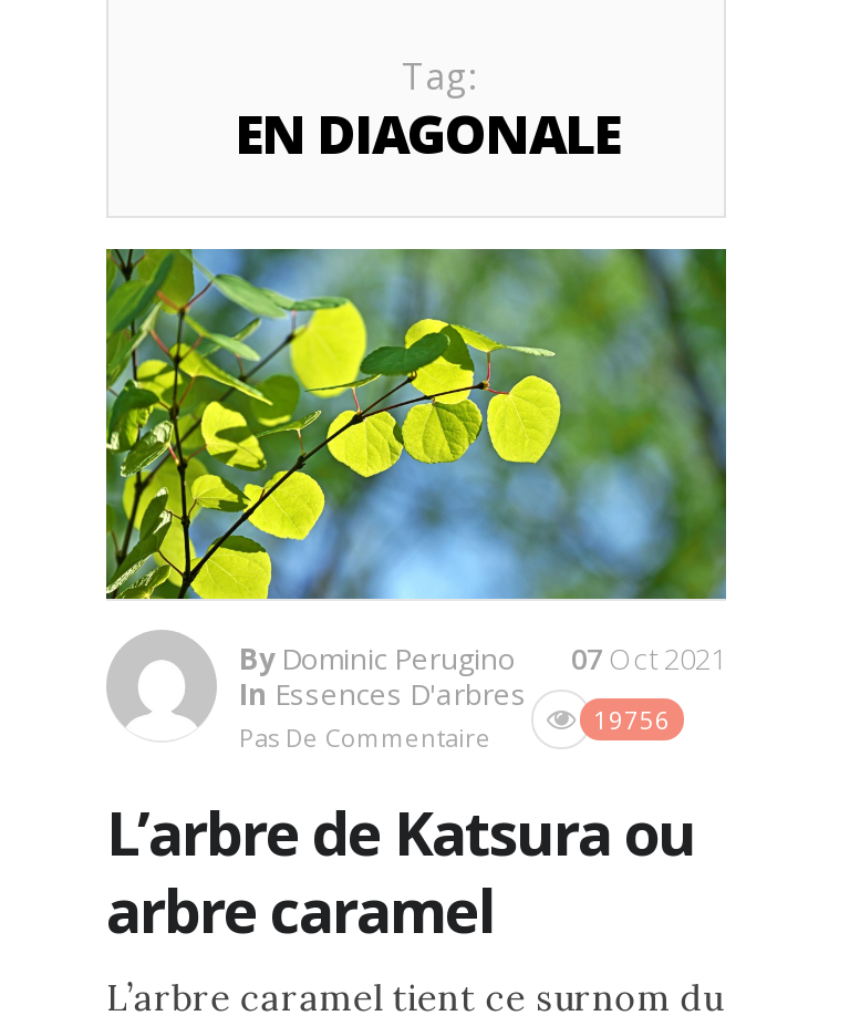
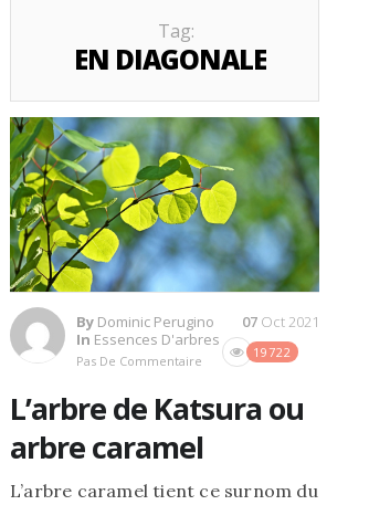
- 19756
+ 19722
